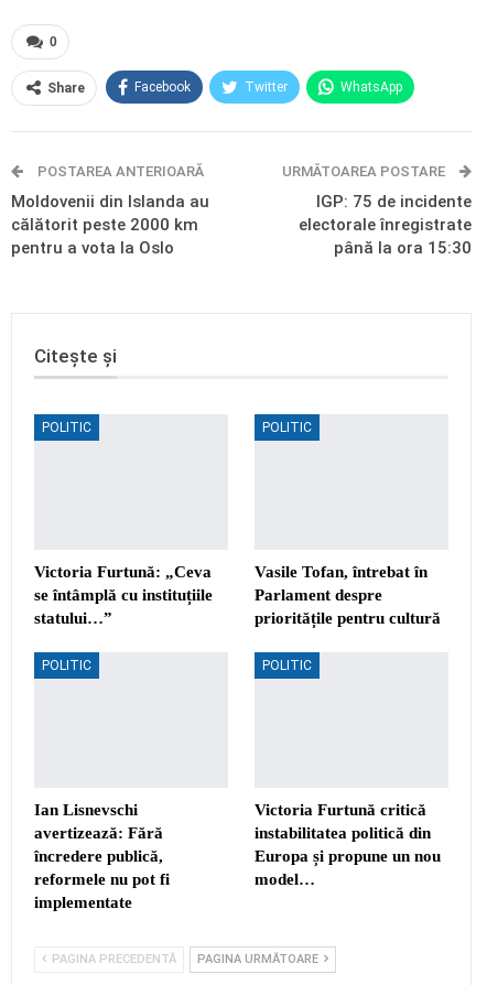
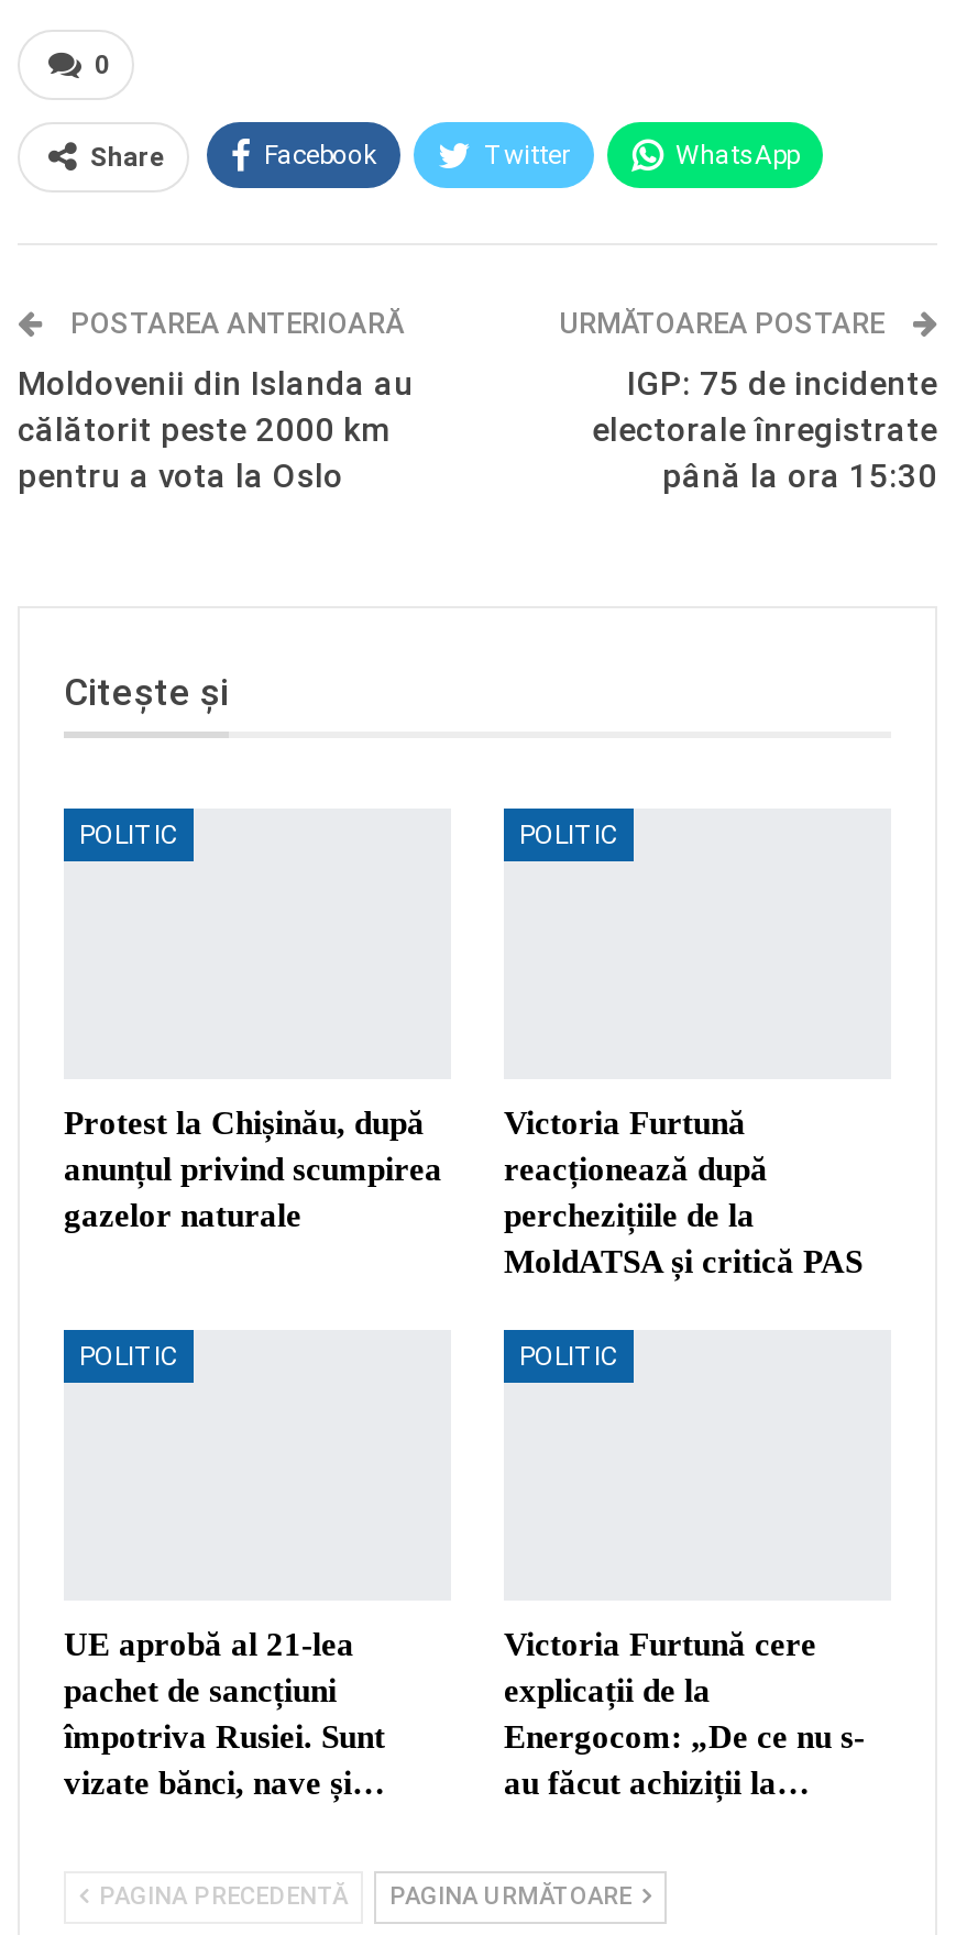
- Victoria Furtună: „Ceva
- se întâmplă cu instituțiile
- statului…”
+ Protest la Chișinău, după
+ anunțul privind scumpirea
+ gazelor naturale

- Vasile Tofan, întrebat în
- Parlament despre
- prioritățile pentru cultură
+ Victoria Furtună
+ reacționează după
+ perchezițiile de la
+ MoldATSA și critică PAS

moved down: POLITIC | POLITIC

- Ian Lisnevschi
- avertizează: Fără
- încredere publică,
- reformele nu pot fi
- implementate
+ UE aprobă al 21-lea
+ pachet de sancțiuni
+ împotriva Rusiei. Sunt
+ vizate bănci, nave și…

- Victoria Furtună critică
- instabilitatea politică din
- Europa și propune un nou
- model…
+ Victoria Furtună cere
+ explicații de la
+ Energocom: „De ce nu s-
+ au făcut achiziții la…
